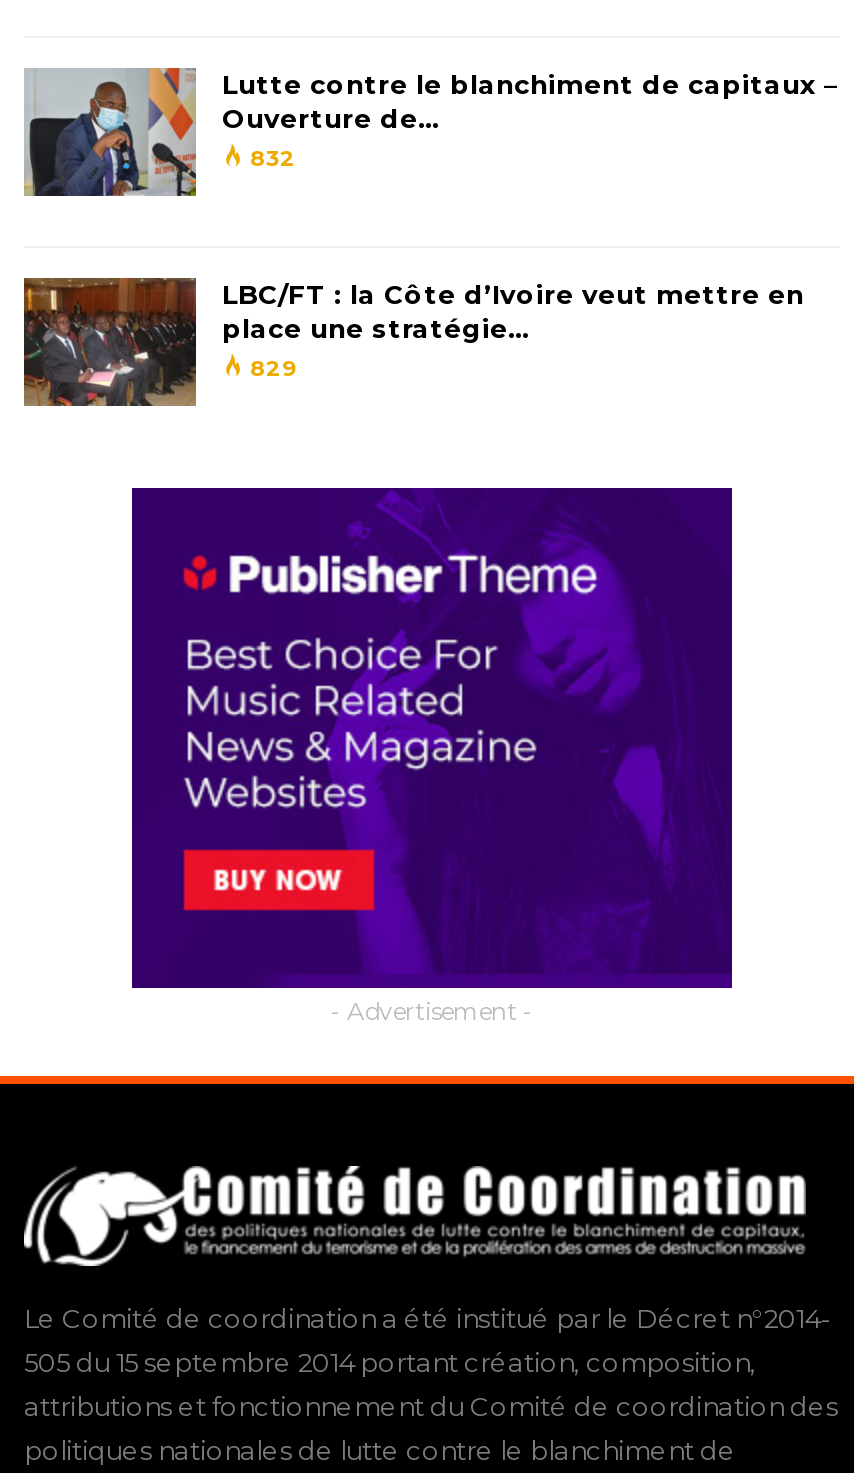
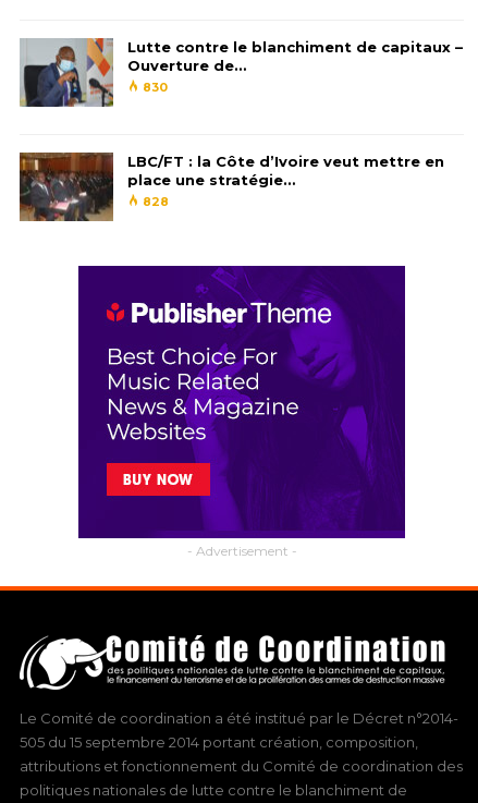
- 832
+ 830

- 829
+ 828
